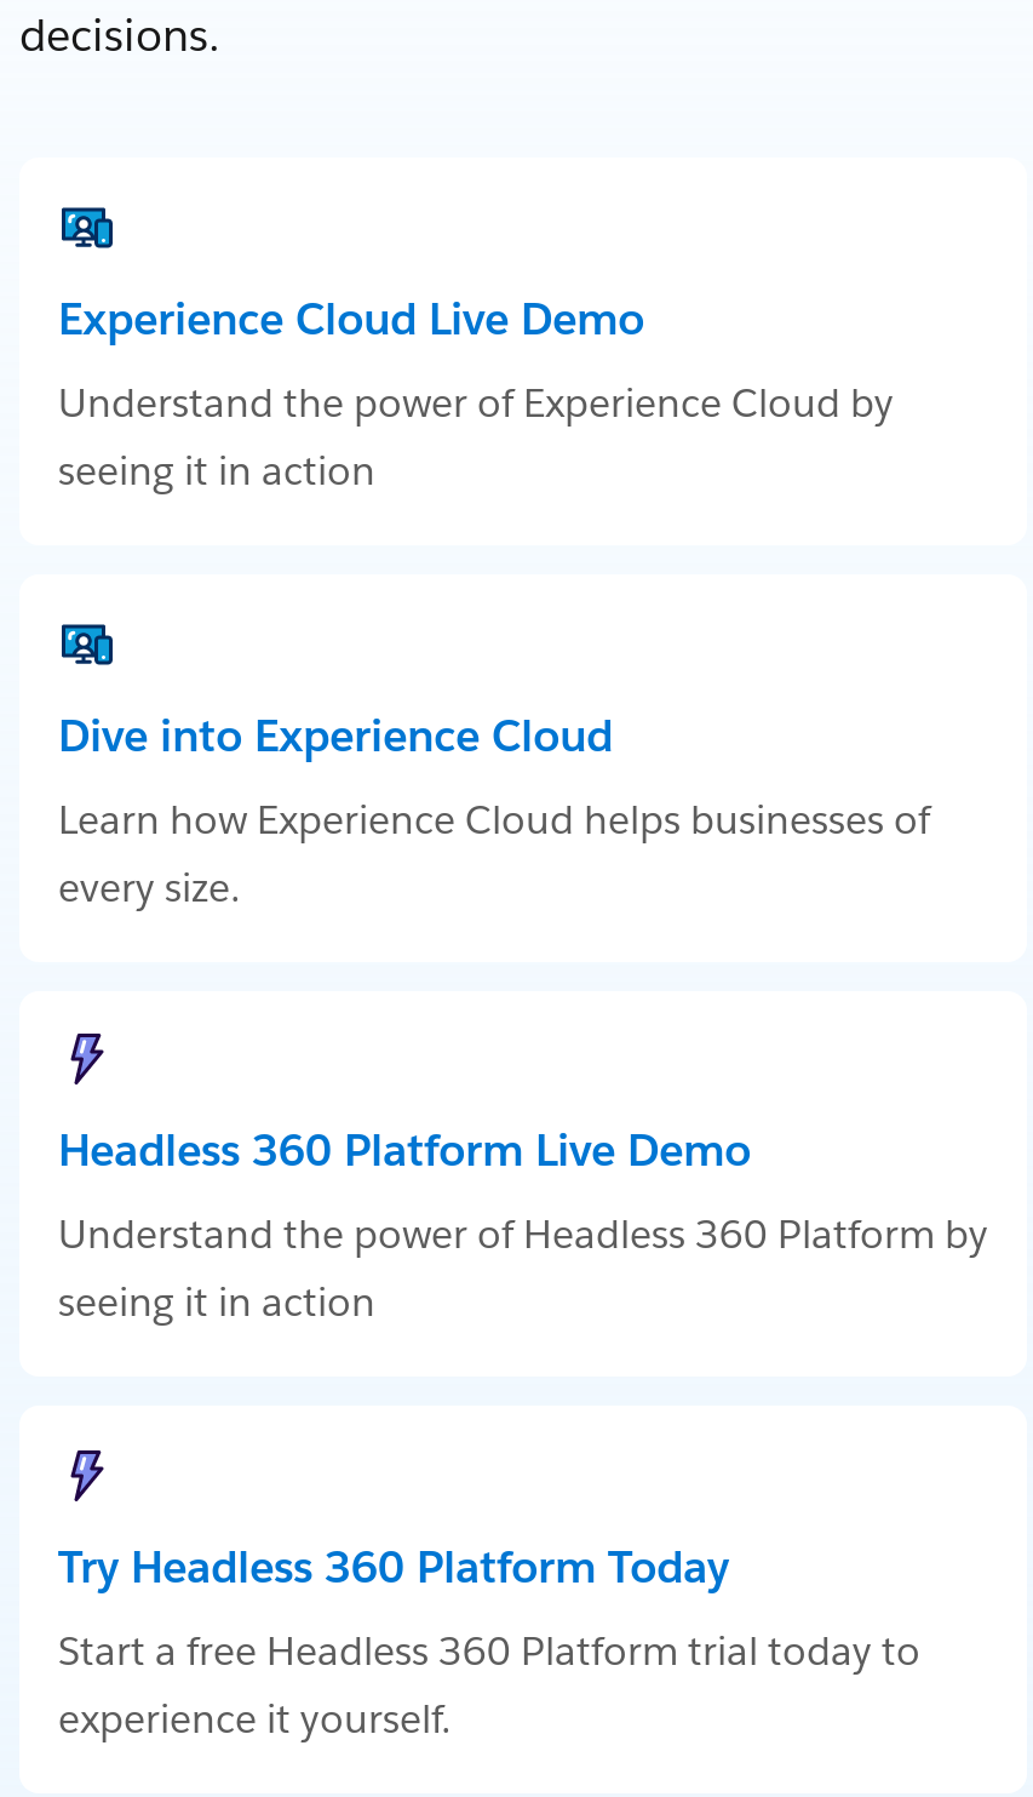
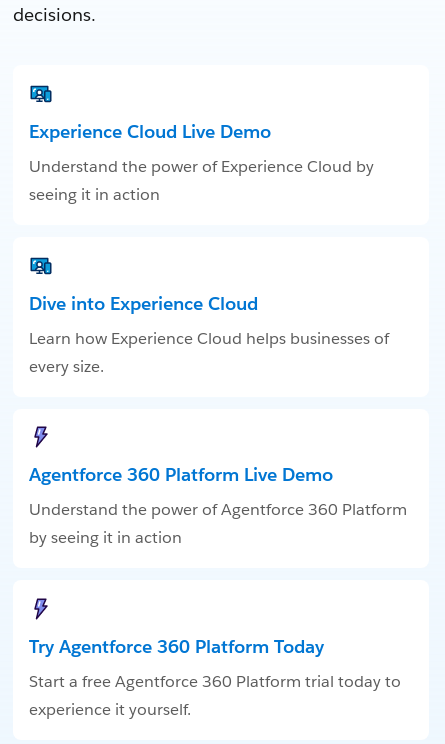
- Headless 360 Platform Live Demo
+ Agentforce 360 Platform Live Demo

- Understand the power of Headless 360 Platform by
- seeing it in action
+ Understand the power of Agentforce 360 Platform
+ by seeing it in action

- Try Headless 360 Platform Today
+ Try Agentforce 360 Platform Today

- Start a free Headless 360 Platform trial today to
+ Start a free Agentforce 360 Platform trial today to
